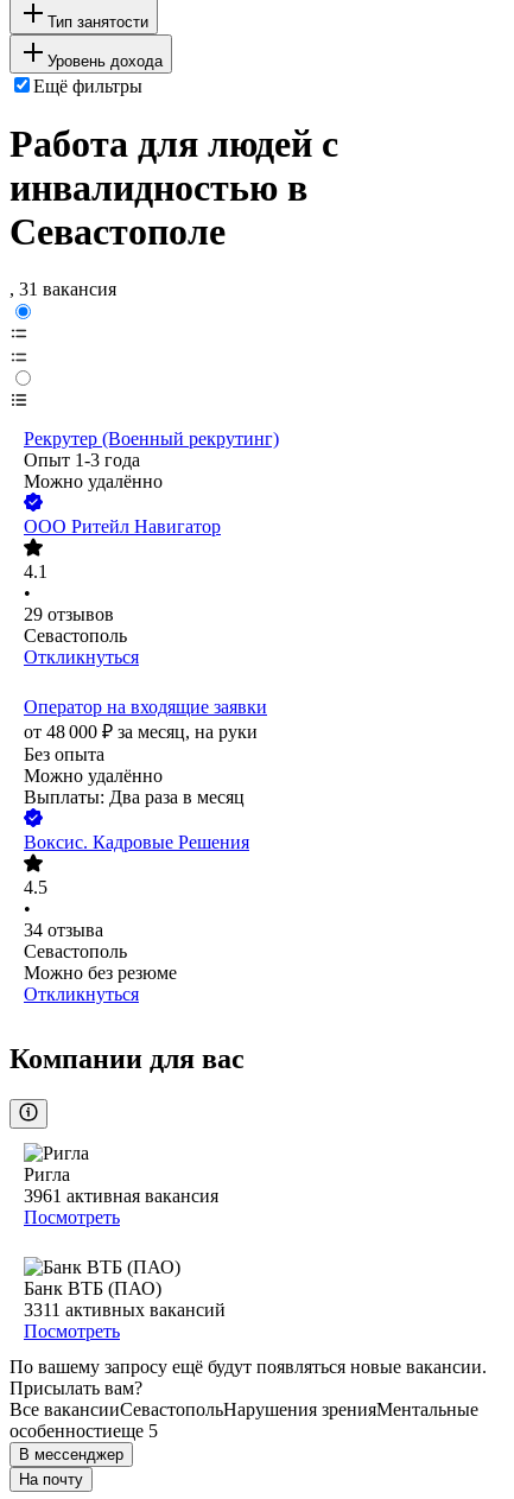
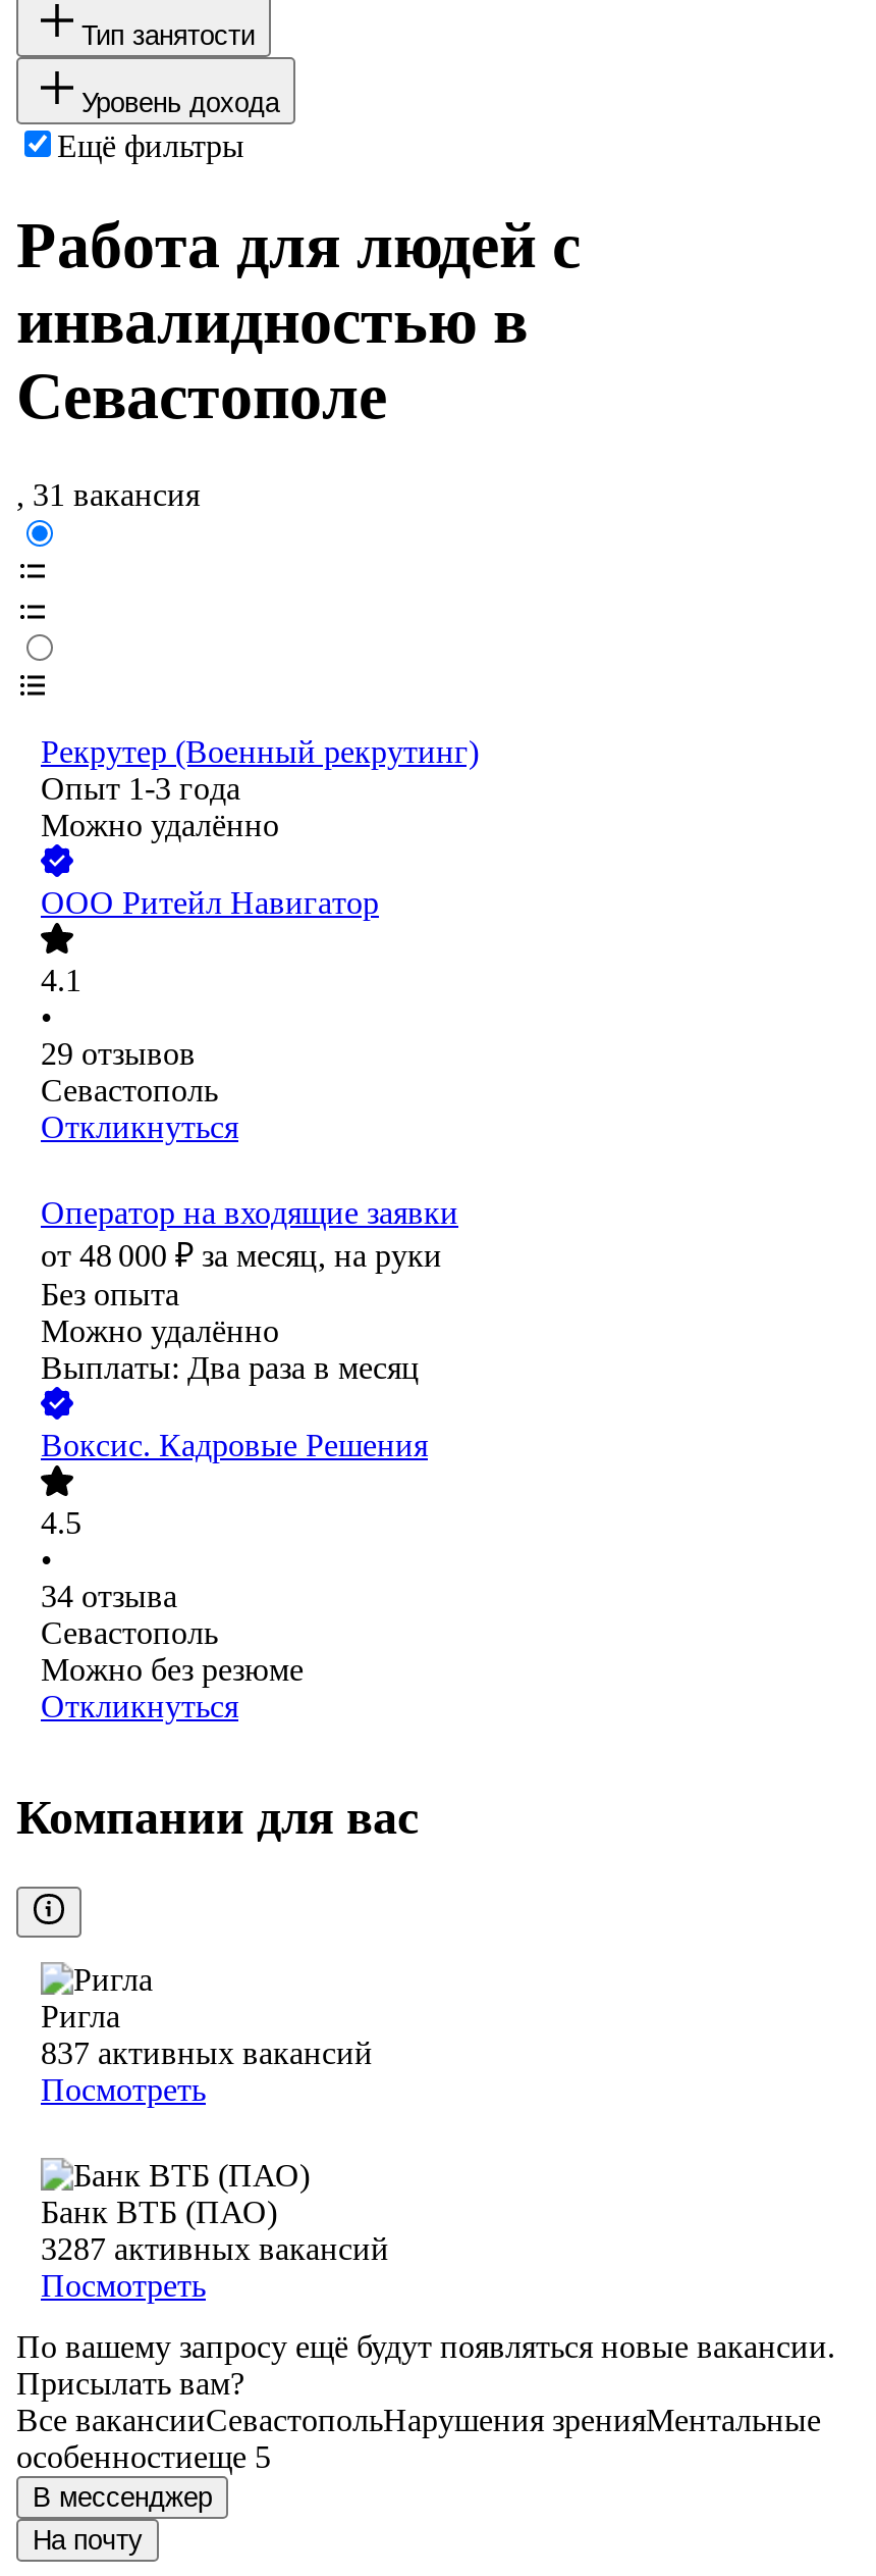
- 3961 активная вакансия
+ 837 активных вакансий

- 3311 активных вакансий
+ 3287 активных вакансий
